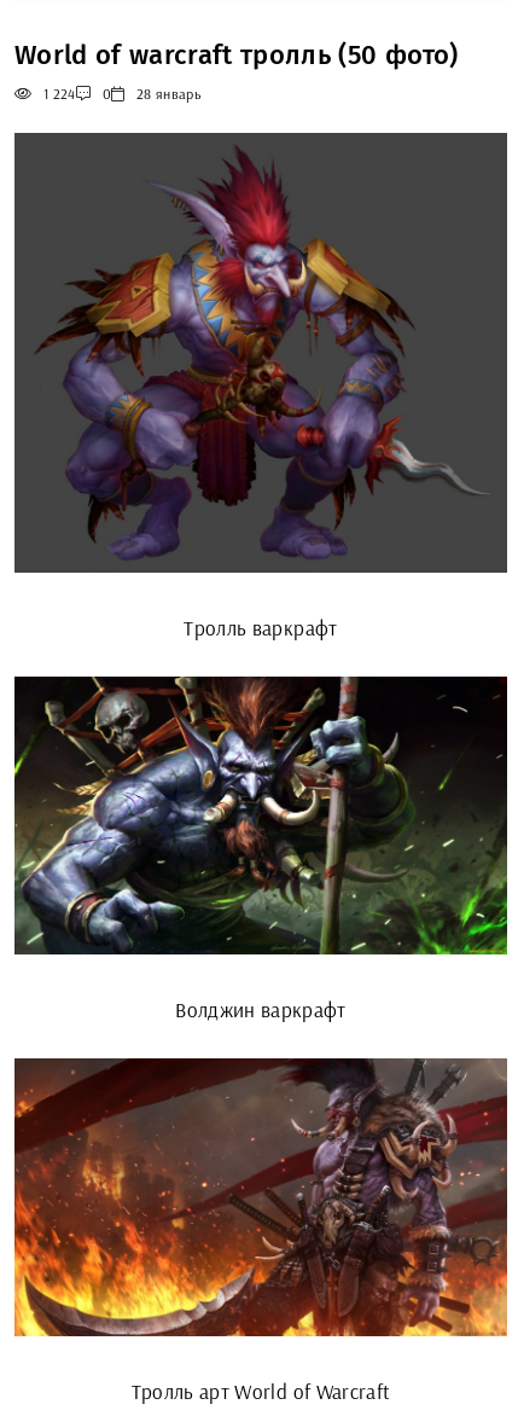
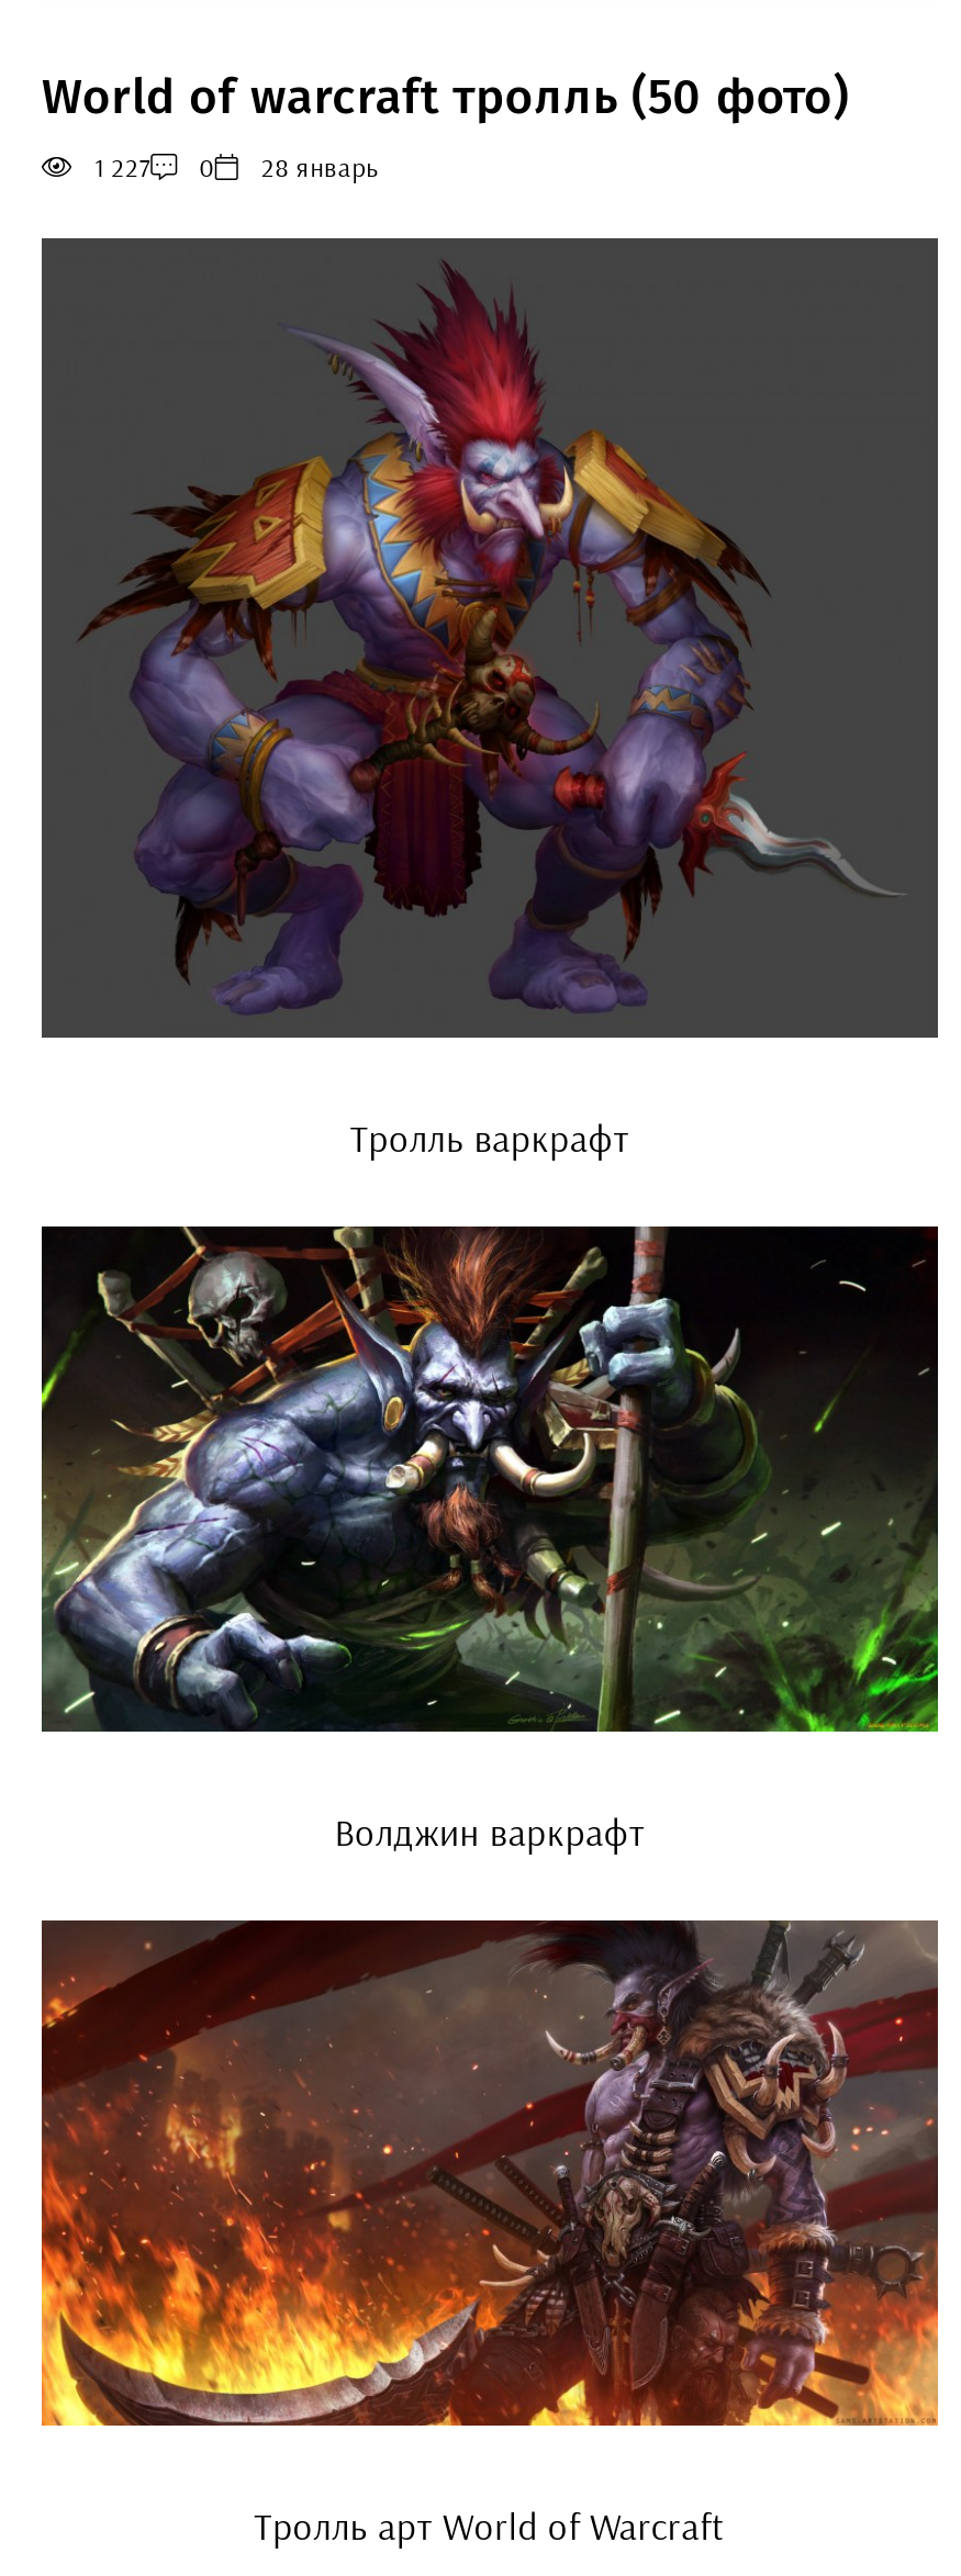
- 1 224
+ 1 227
